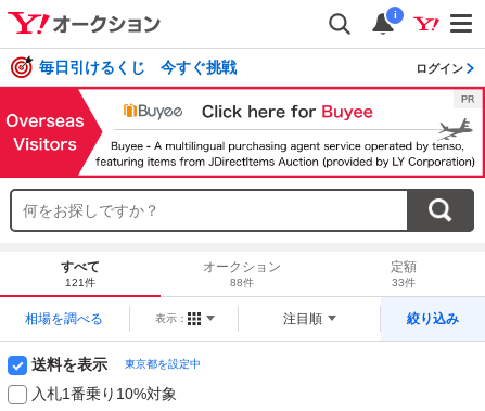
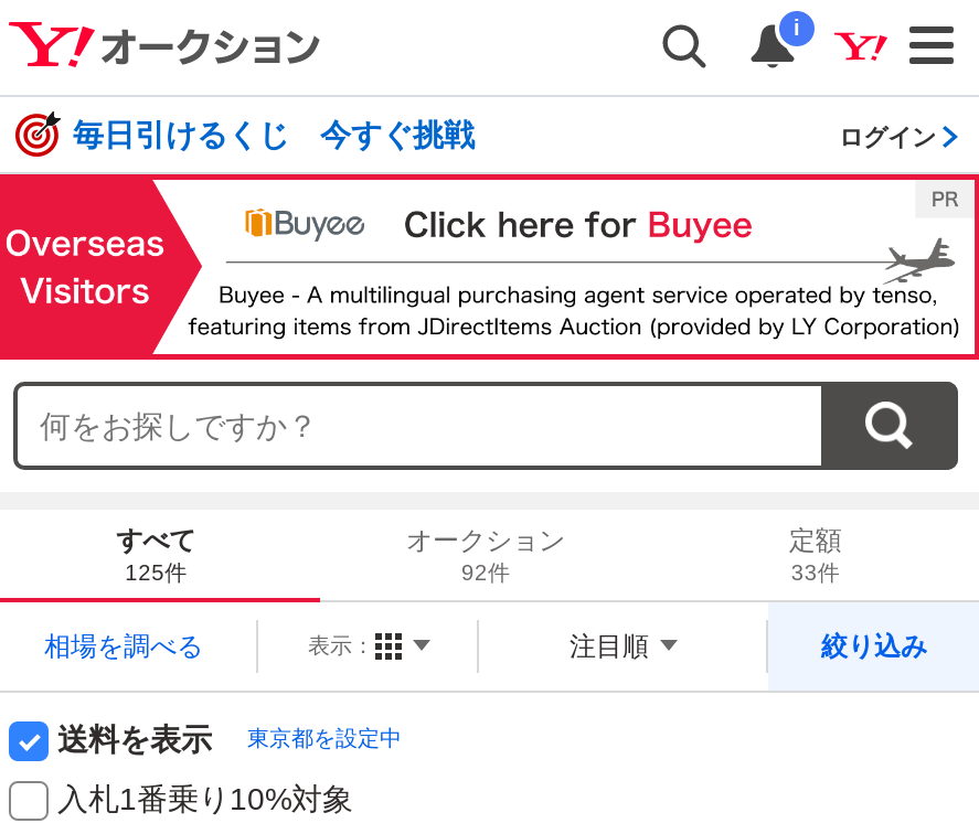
- 121件
+ 125件

- 88件
+ 92件
